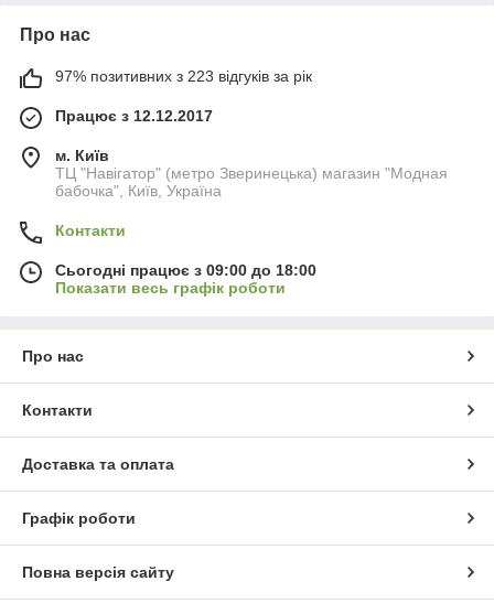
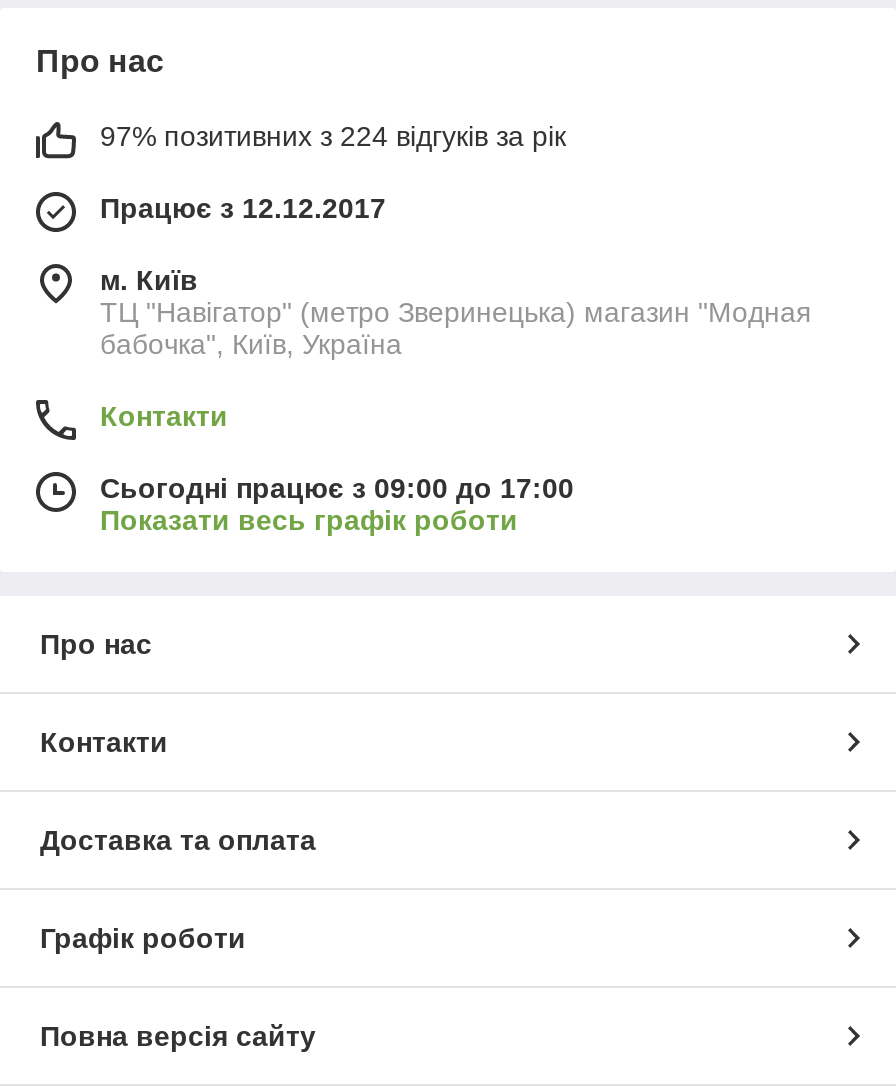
- 97% позитивних з 223 відгуків за рік
+ 97% позитивних з 224 відгуків за рік

- Сьогодні працює з 09:00 до 18:00
+ Сьогодні працює з 09:00 до 17:00
